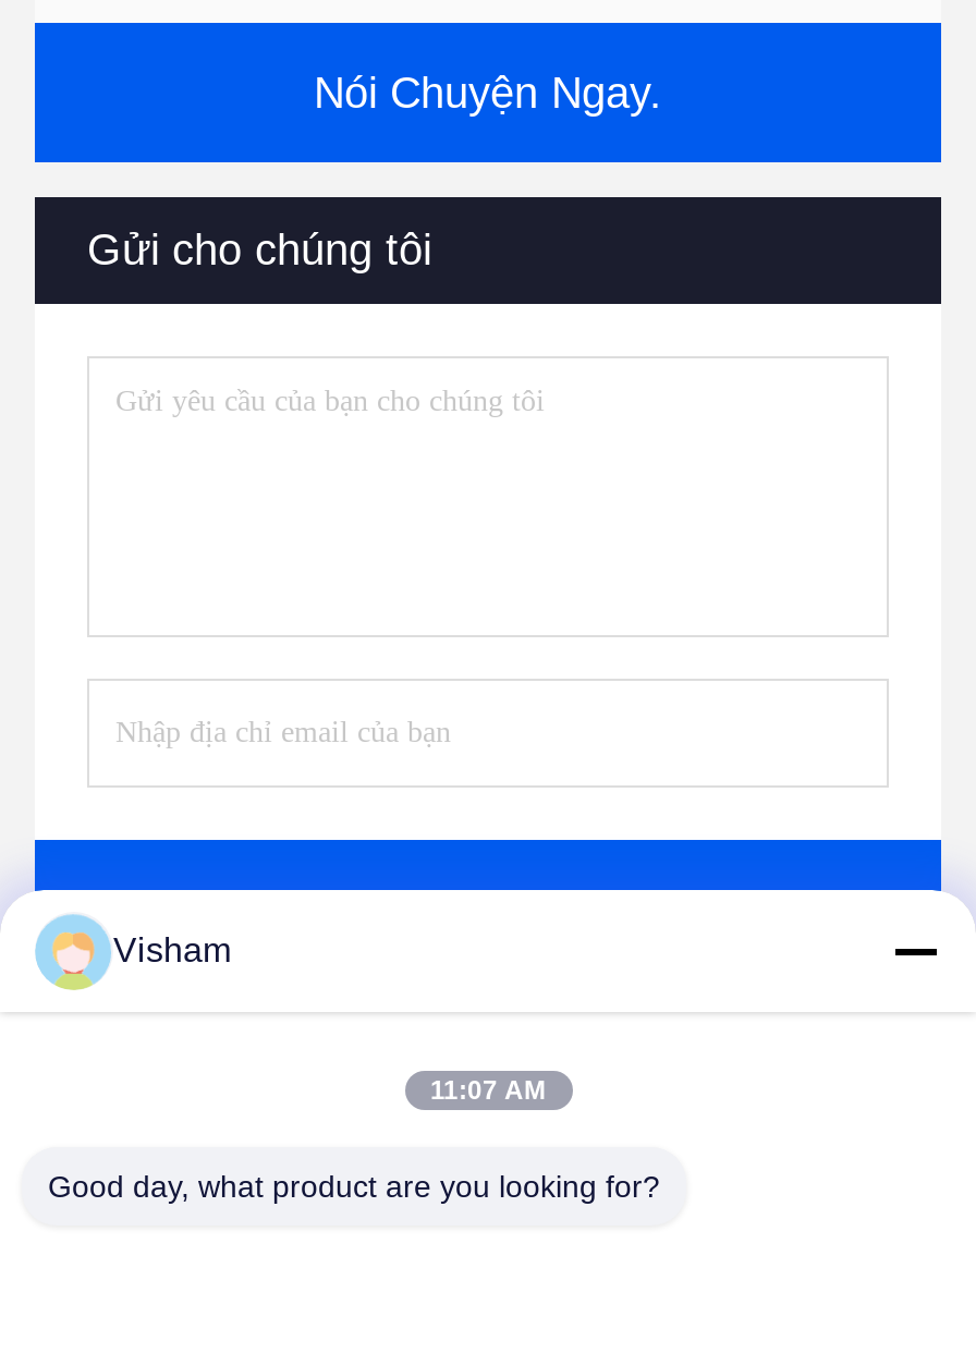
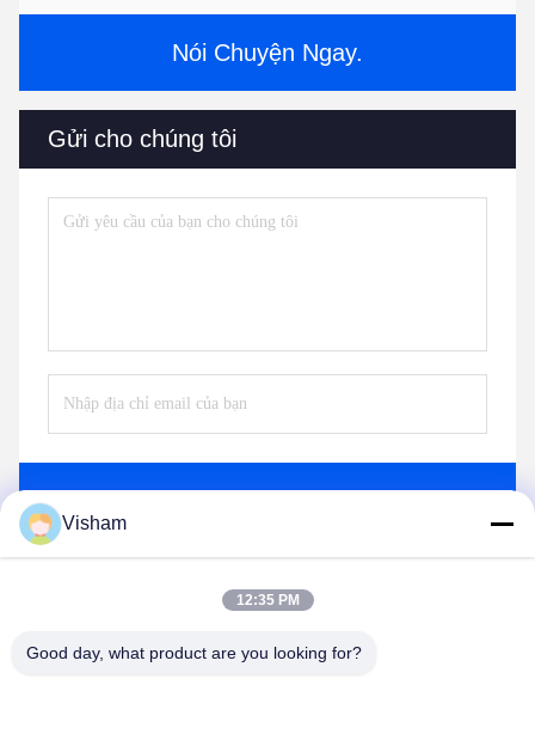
- 11:07 AM
+ 12:35 PM
